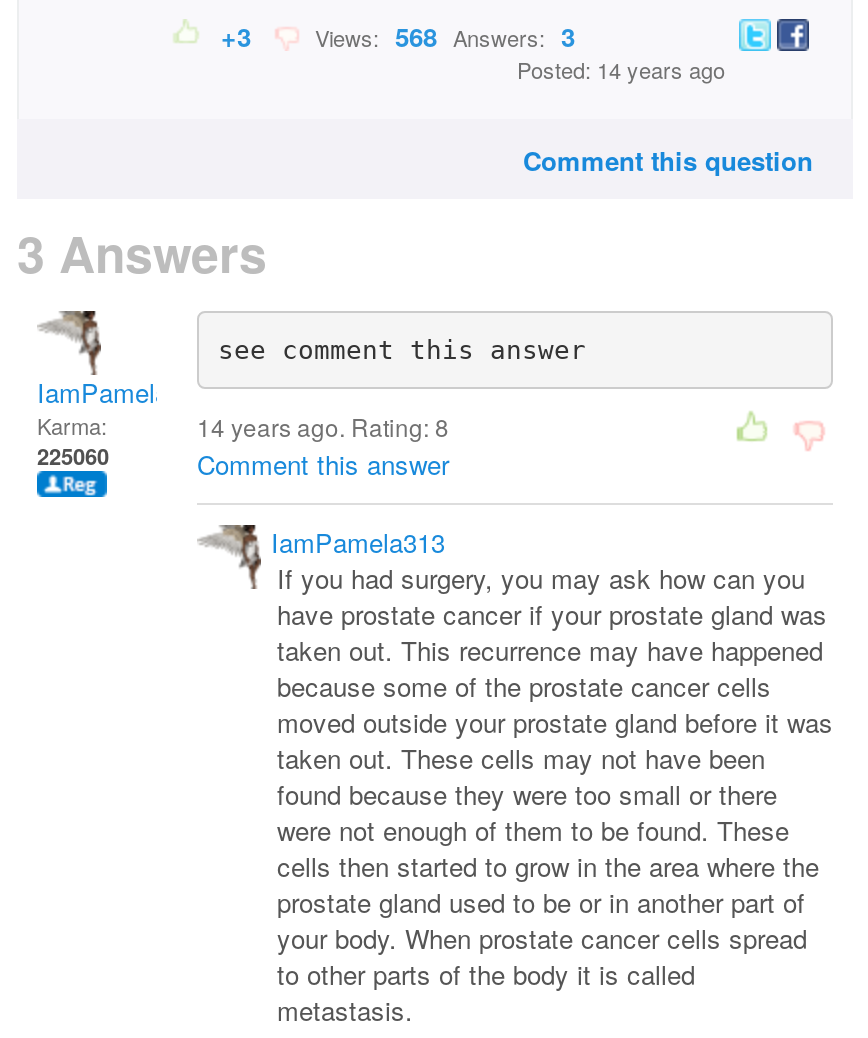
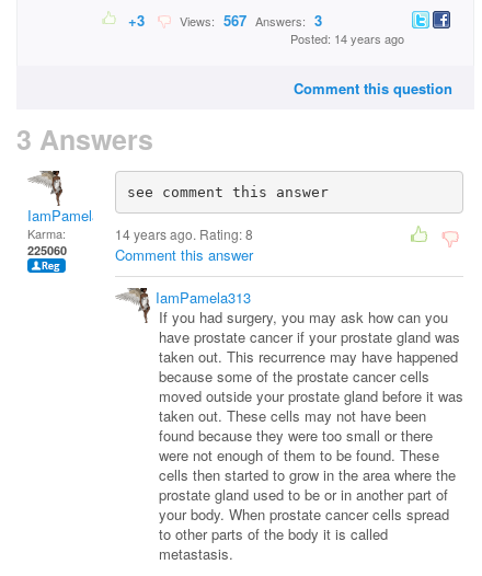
- Views: 568 Answers: 3
+ Views: 567 Answers: 3
